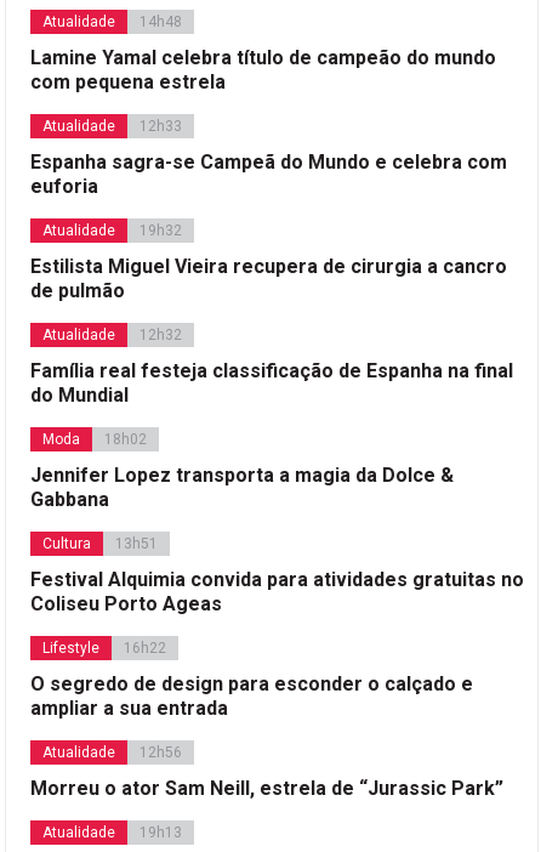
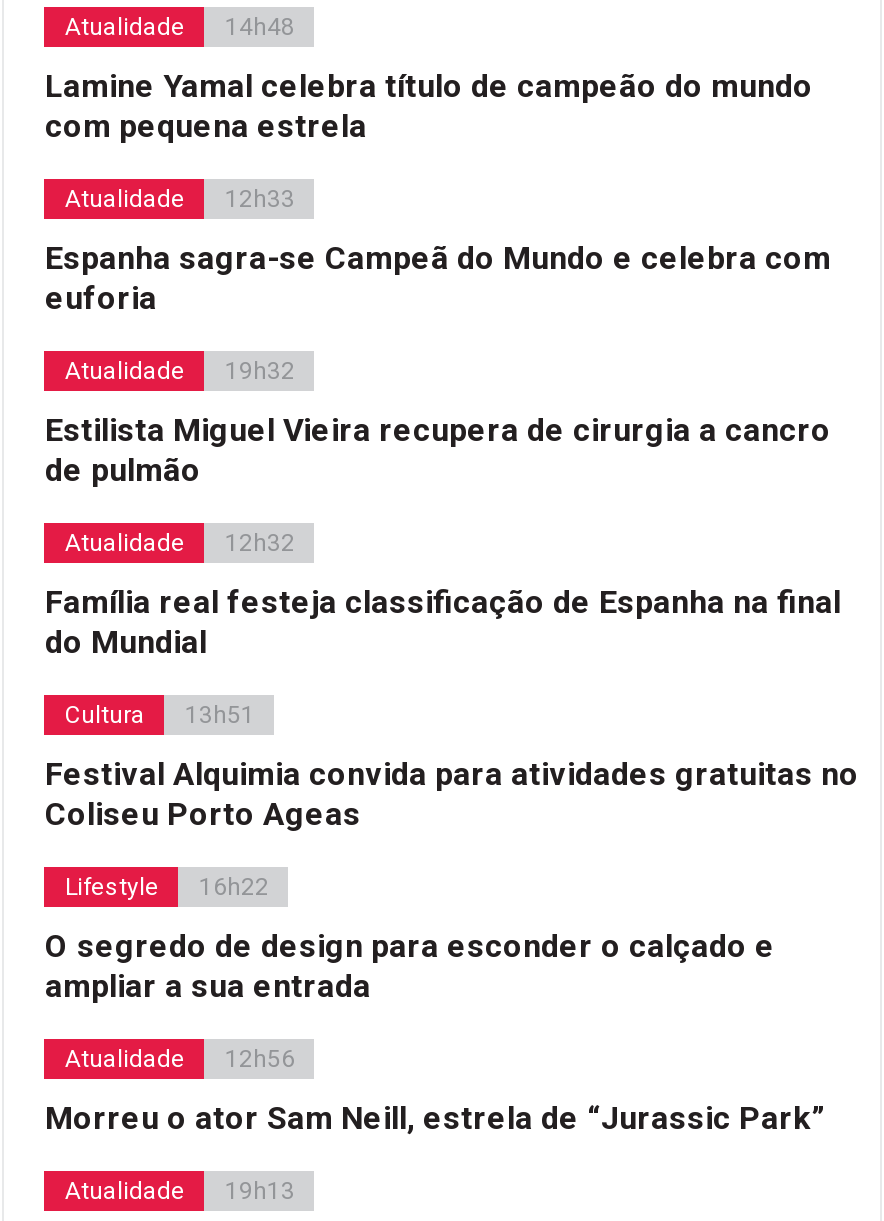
- Moda
- 18h02
- Jennifer Lopez transporta a magia da Dolce &
- Gabbana
